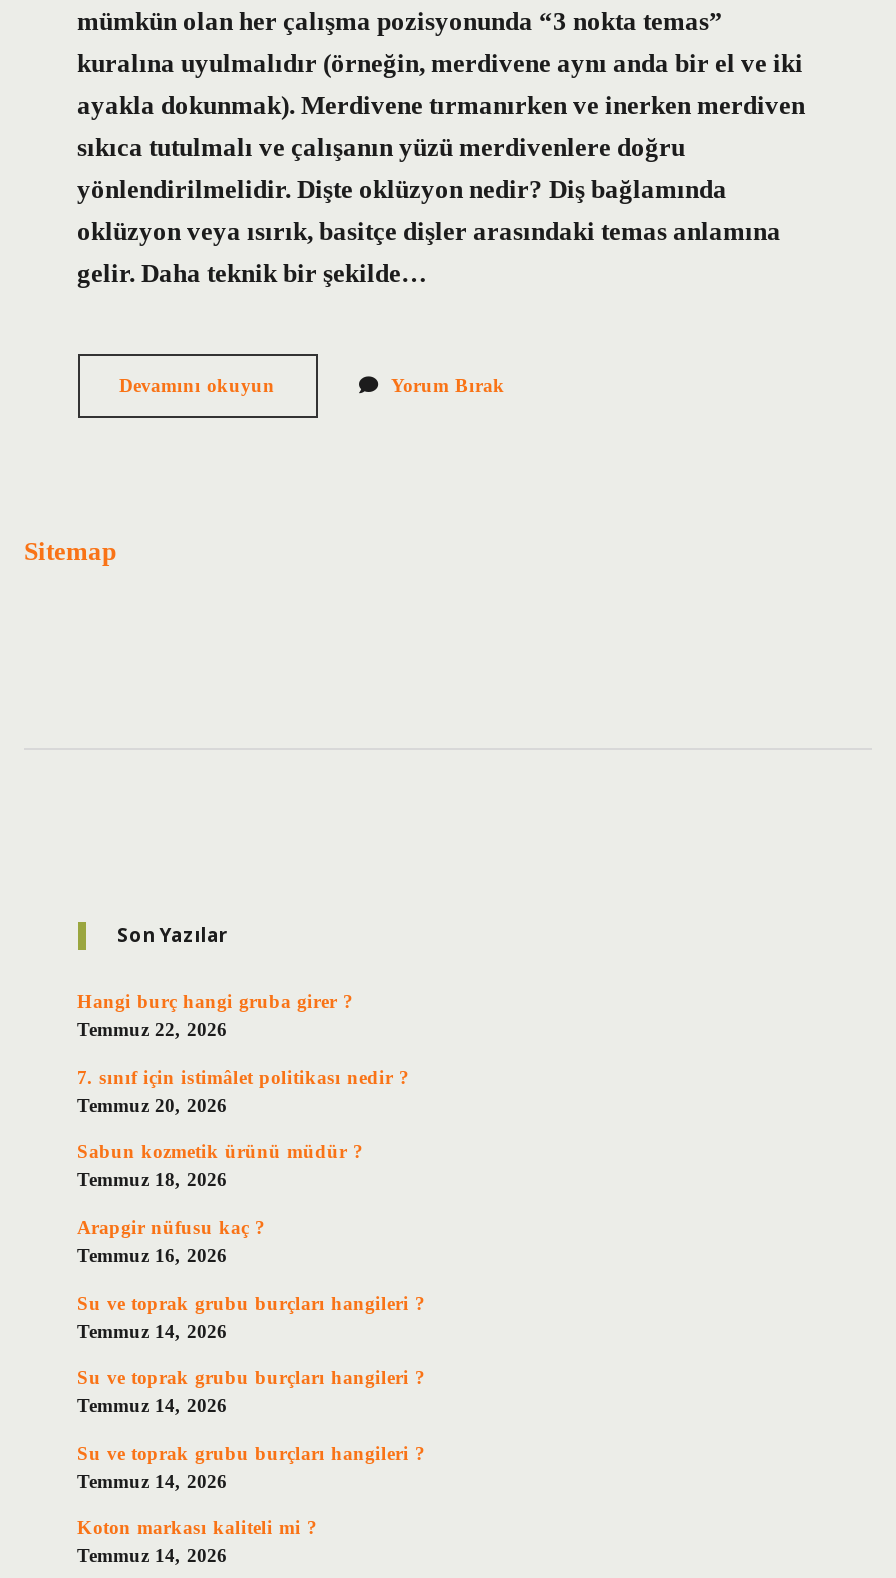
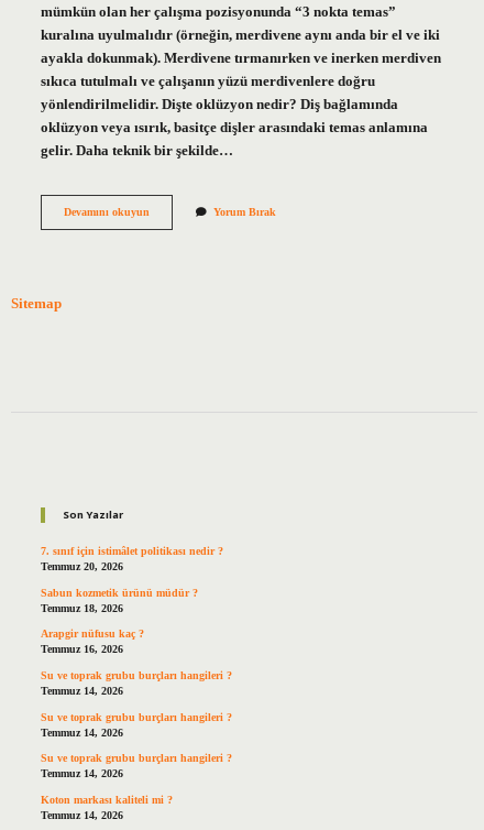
- Hangi burç hangi gruba girer ?
- Temmuz 22, 2026
